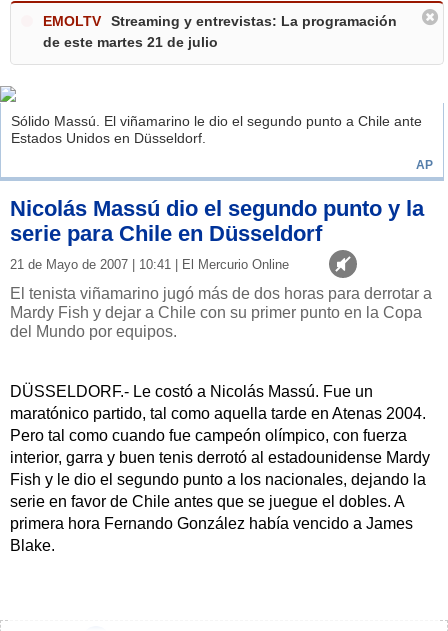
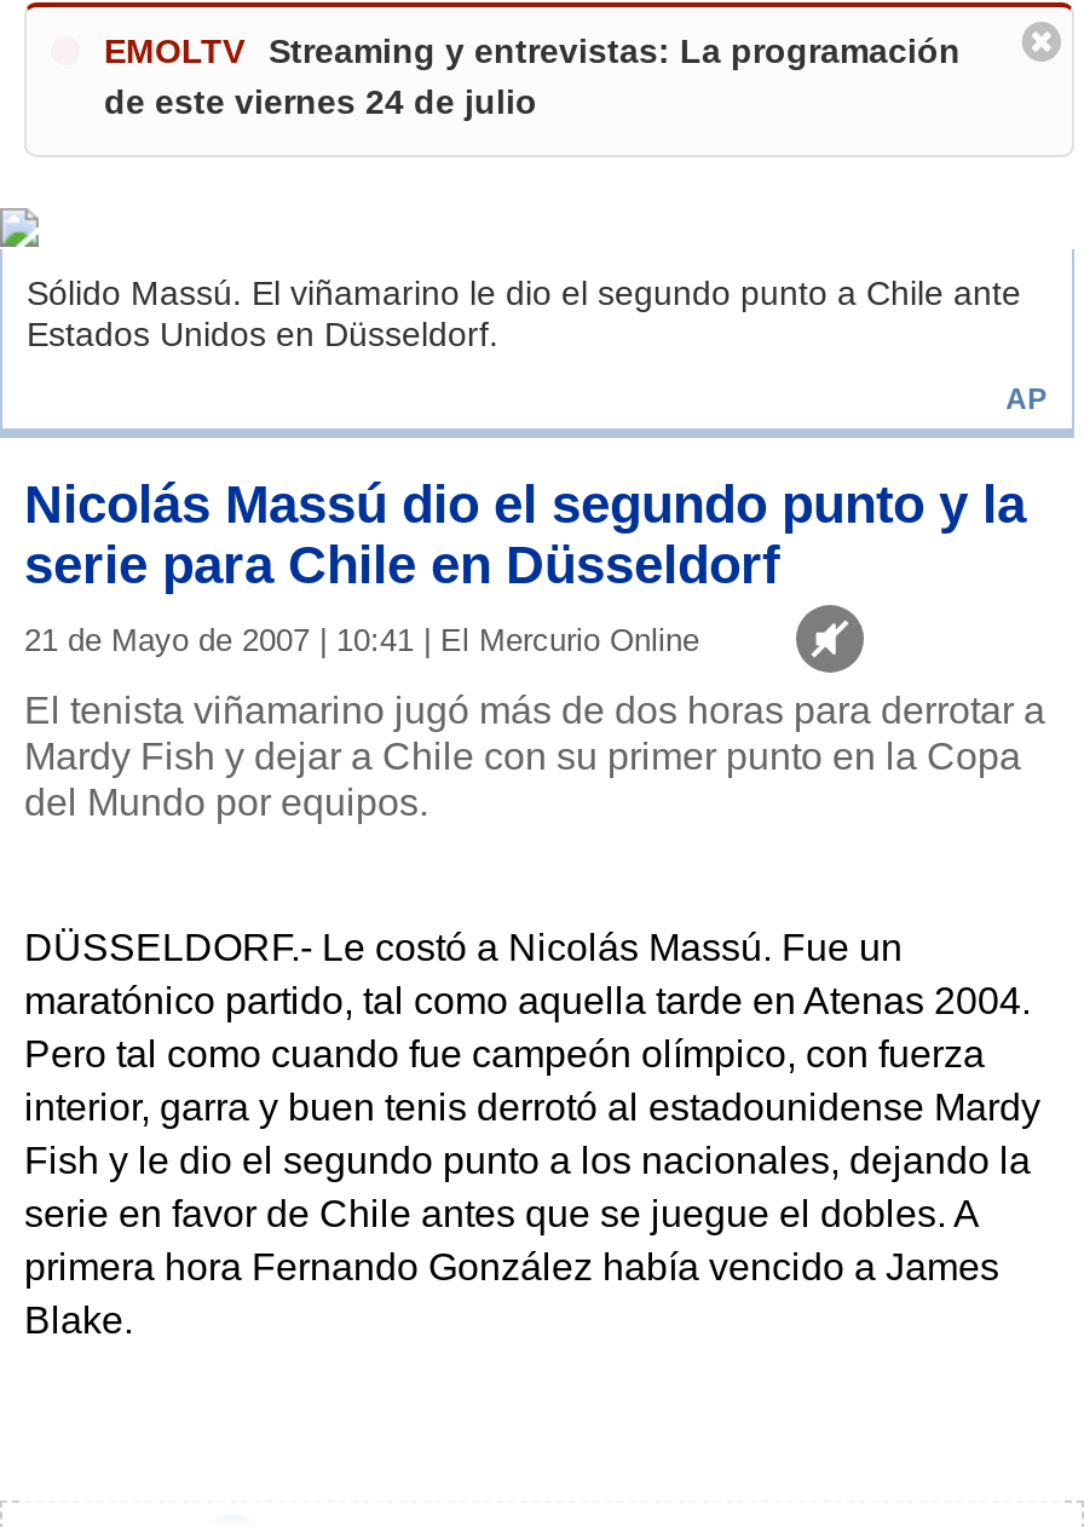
- de este martes 21 de julio
+ de este viernes 24 de julio
